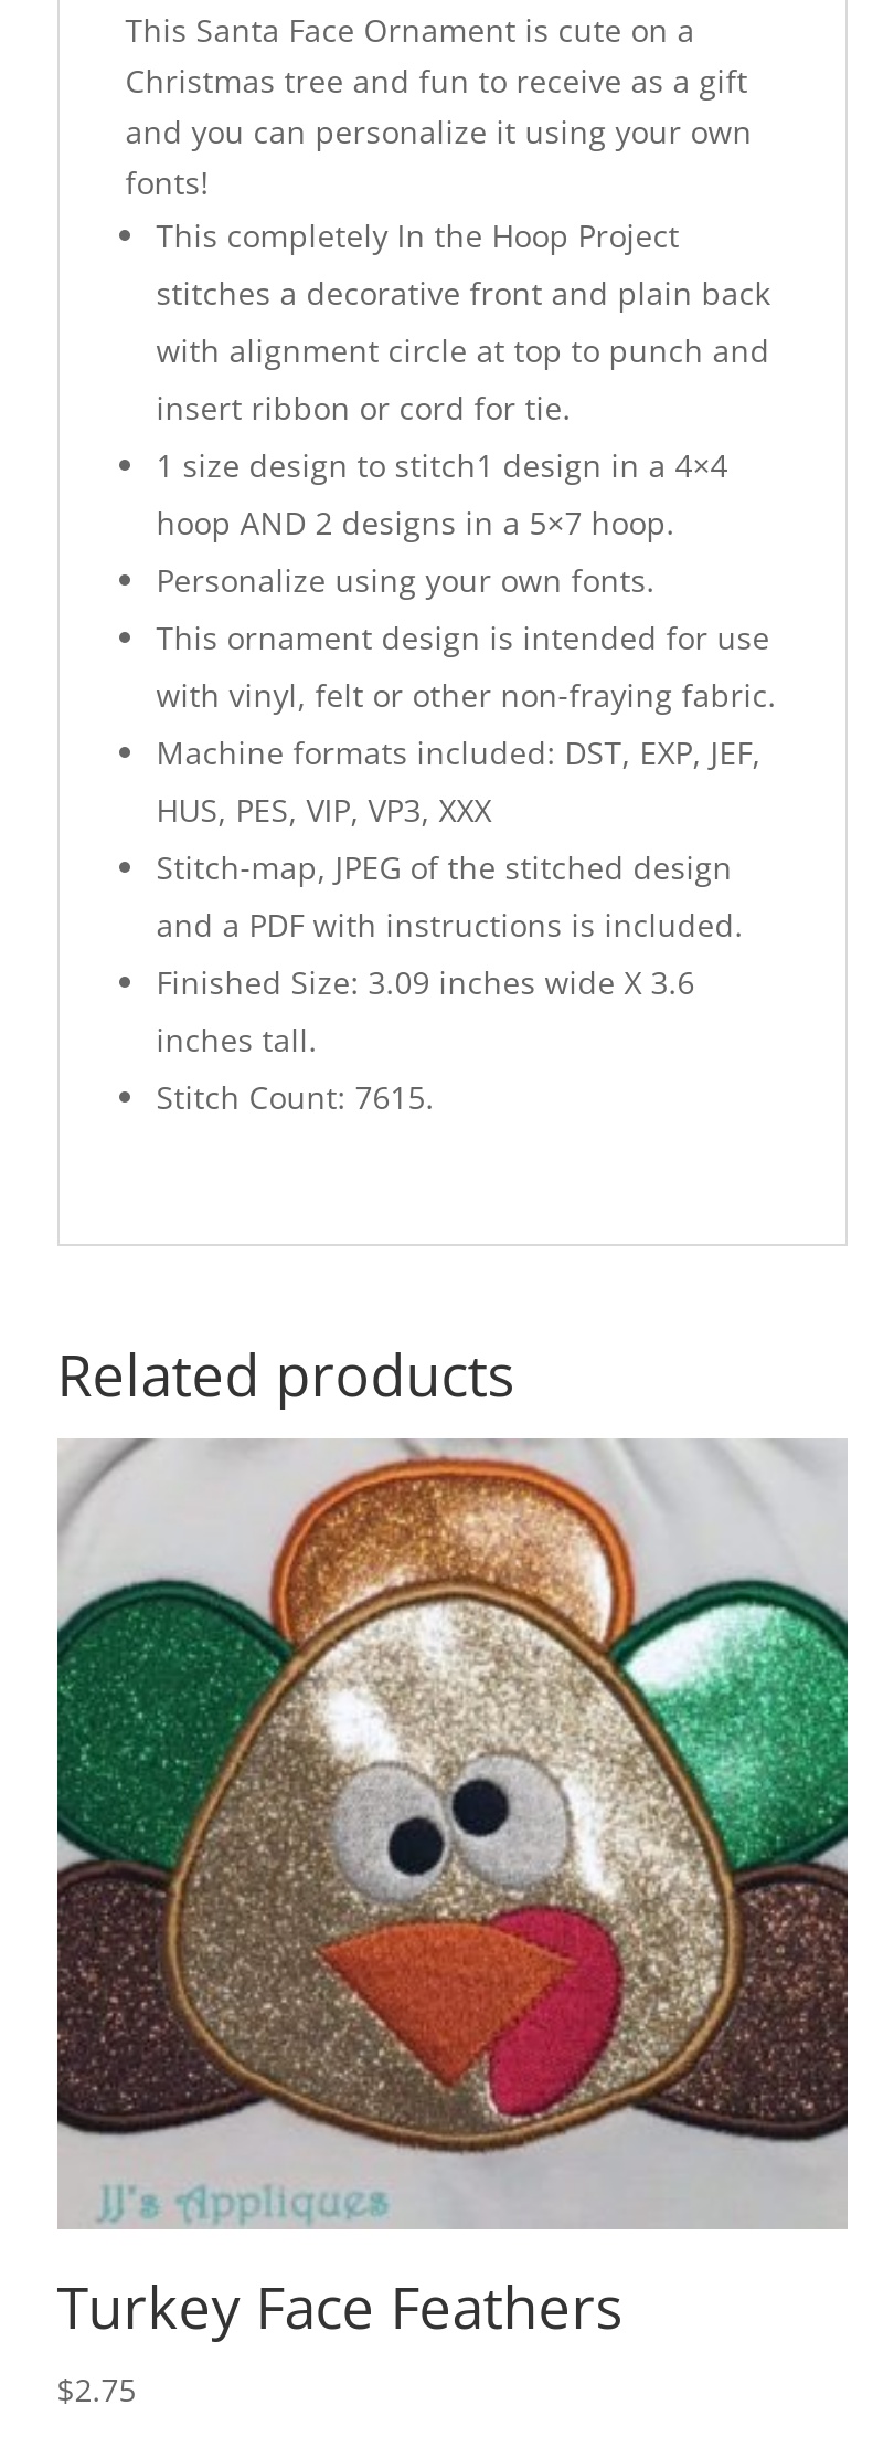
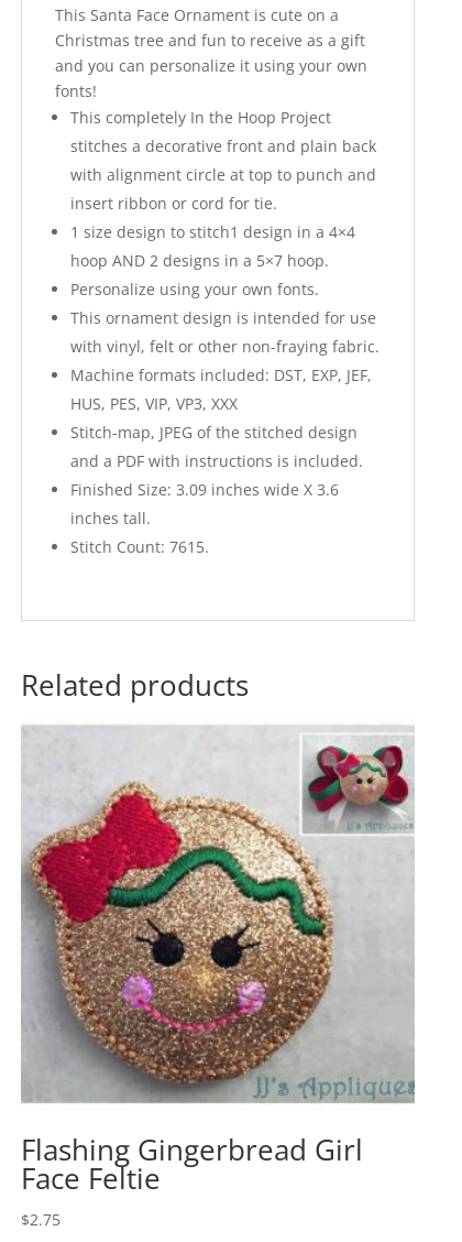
- [image]
- Turkey Face Feathers
+ [image]
+ Flashing Gingerbread Girl
+ Face Feltie
